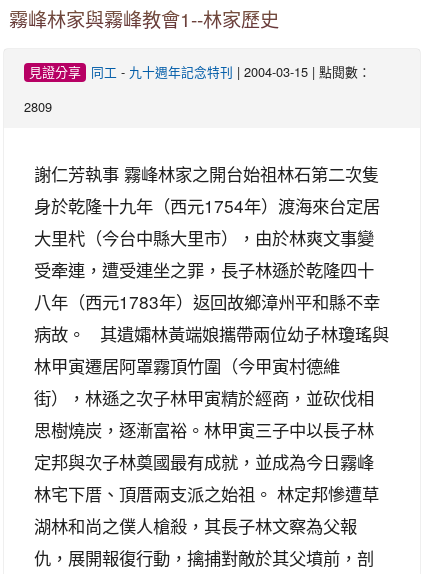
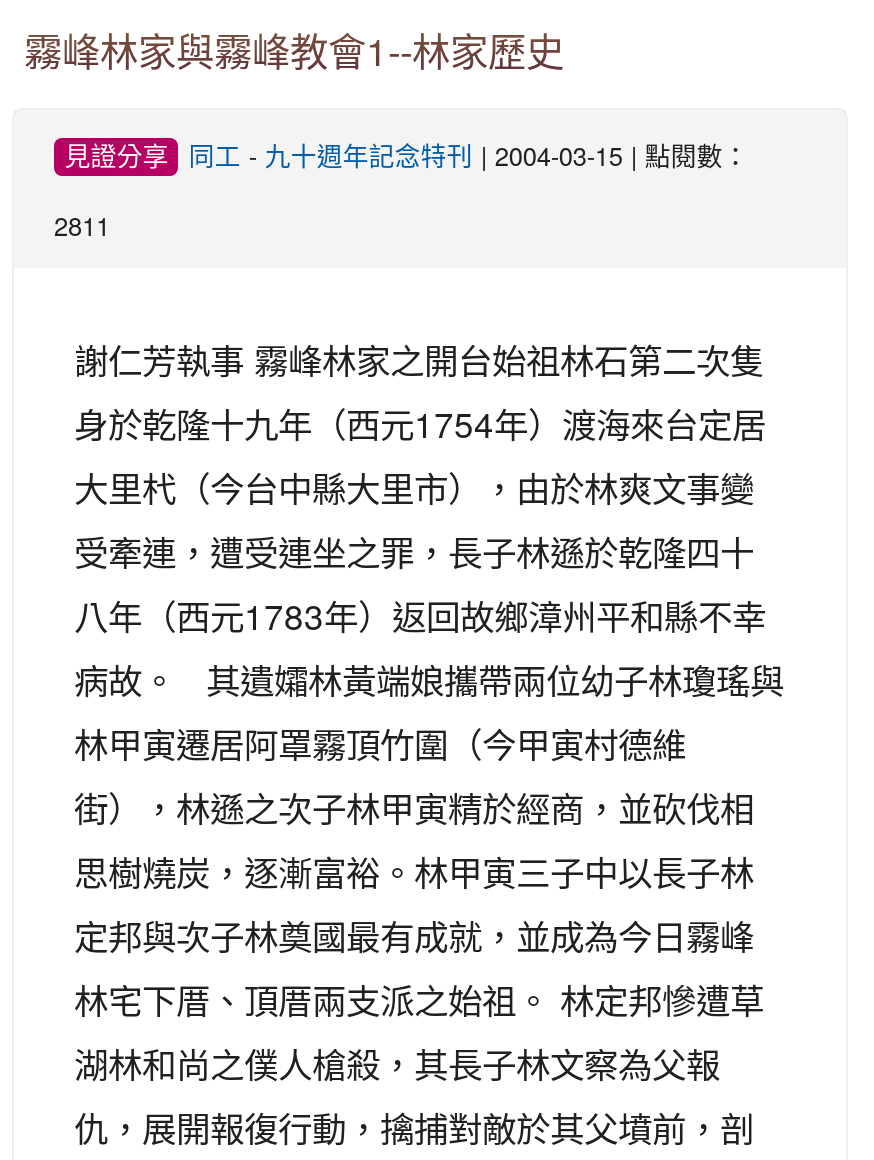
- 2809
+ 2811
